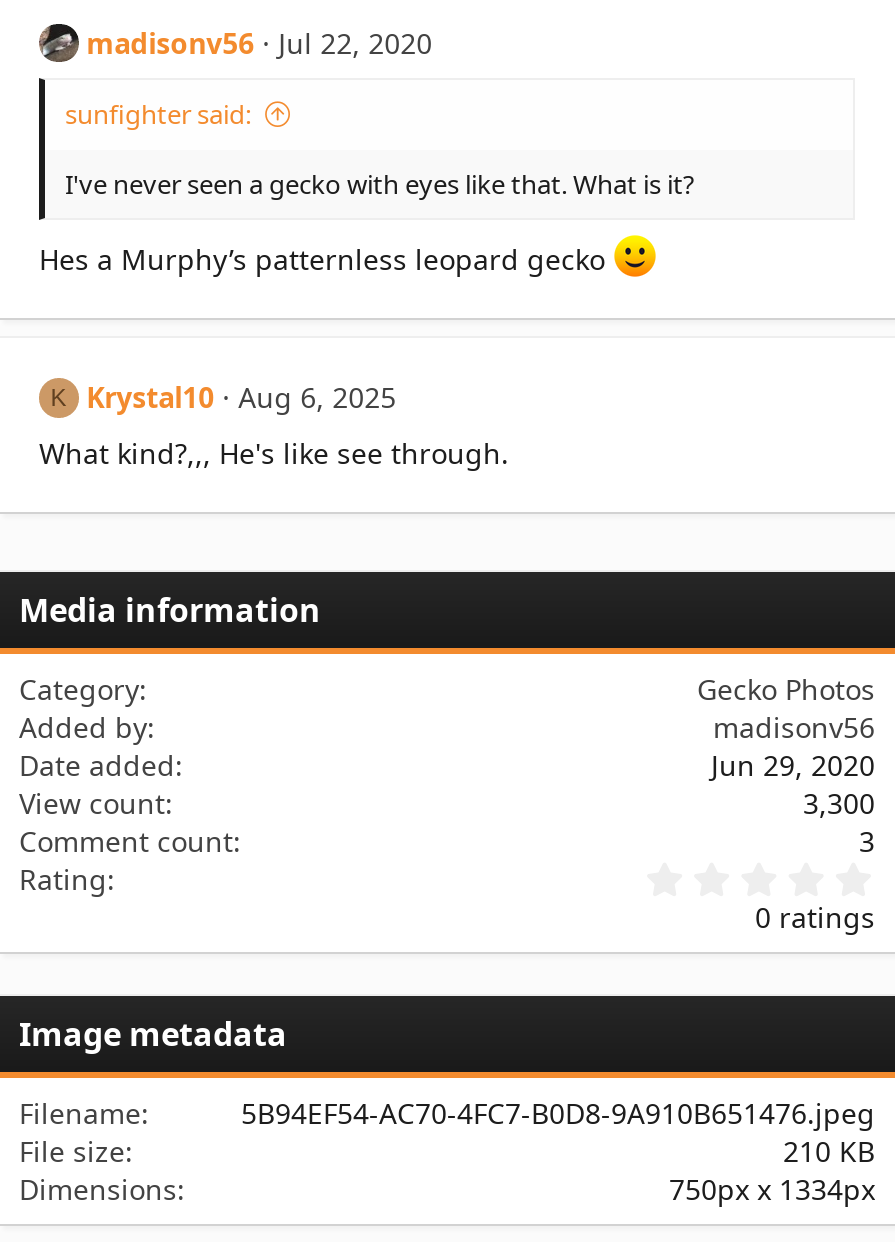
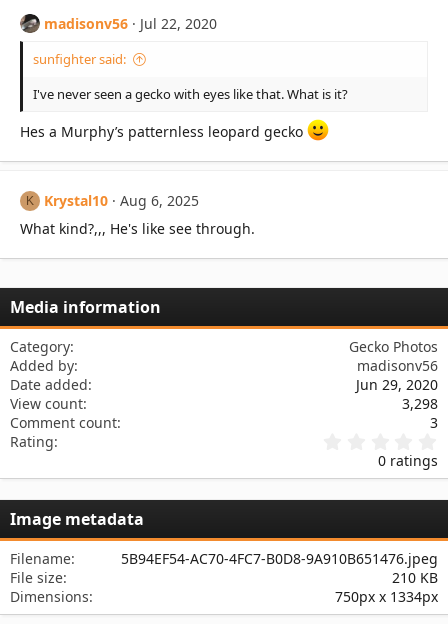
- 3,300
+ 3,298
